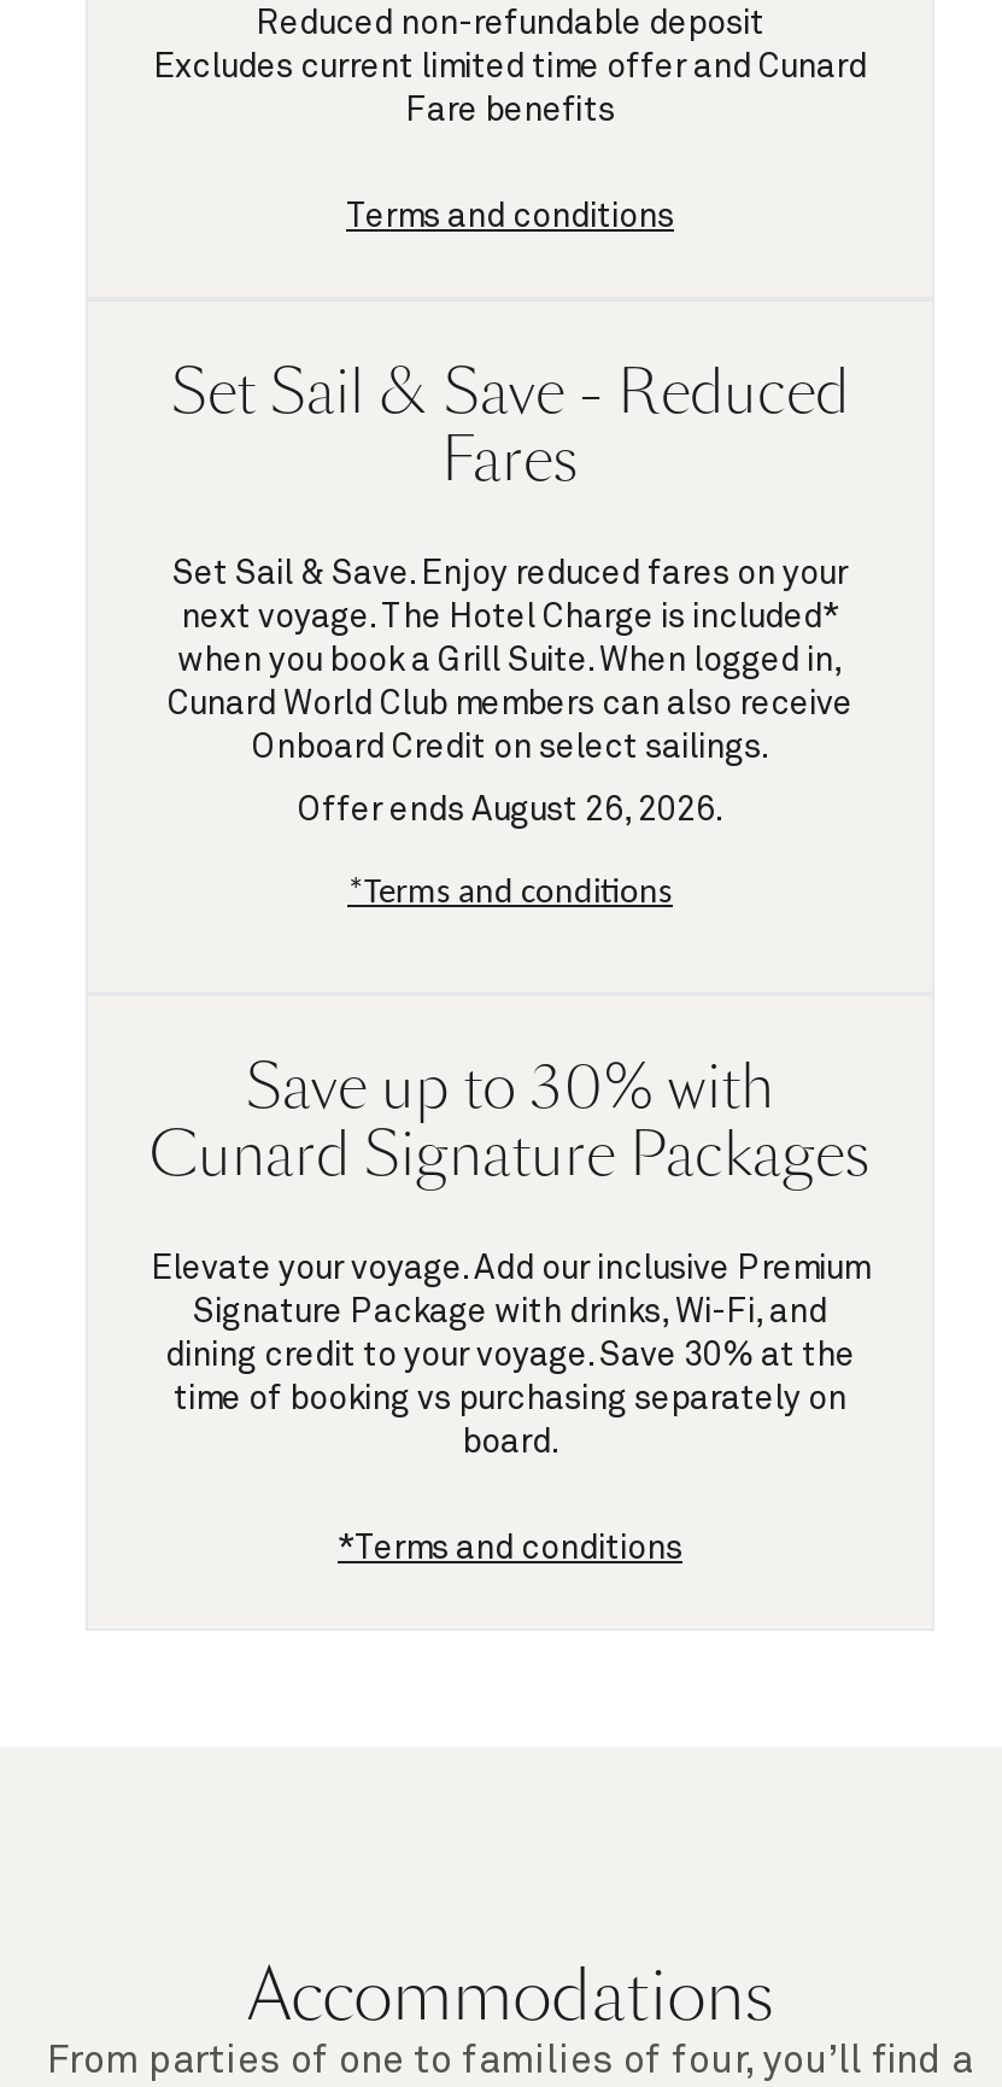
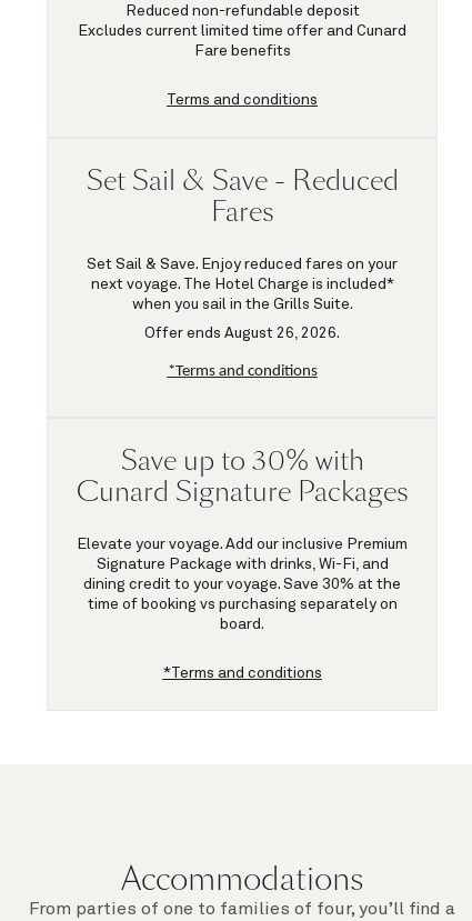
- when you book a Grill Suite. When logged in,
- Cunard World Club members can also receive
- Onboard Credit on select sailings.
+ when you sail in the Grills Suite.
